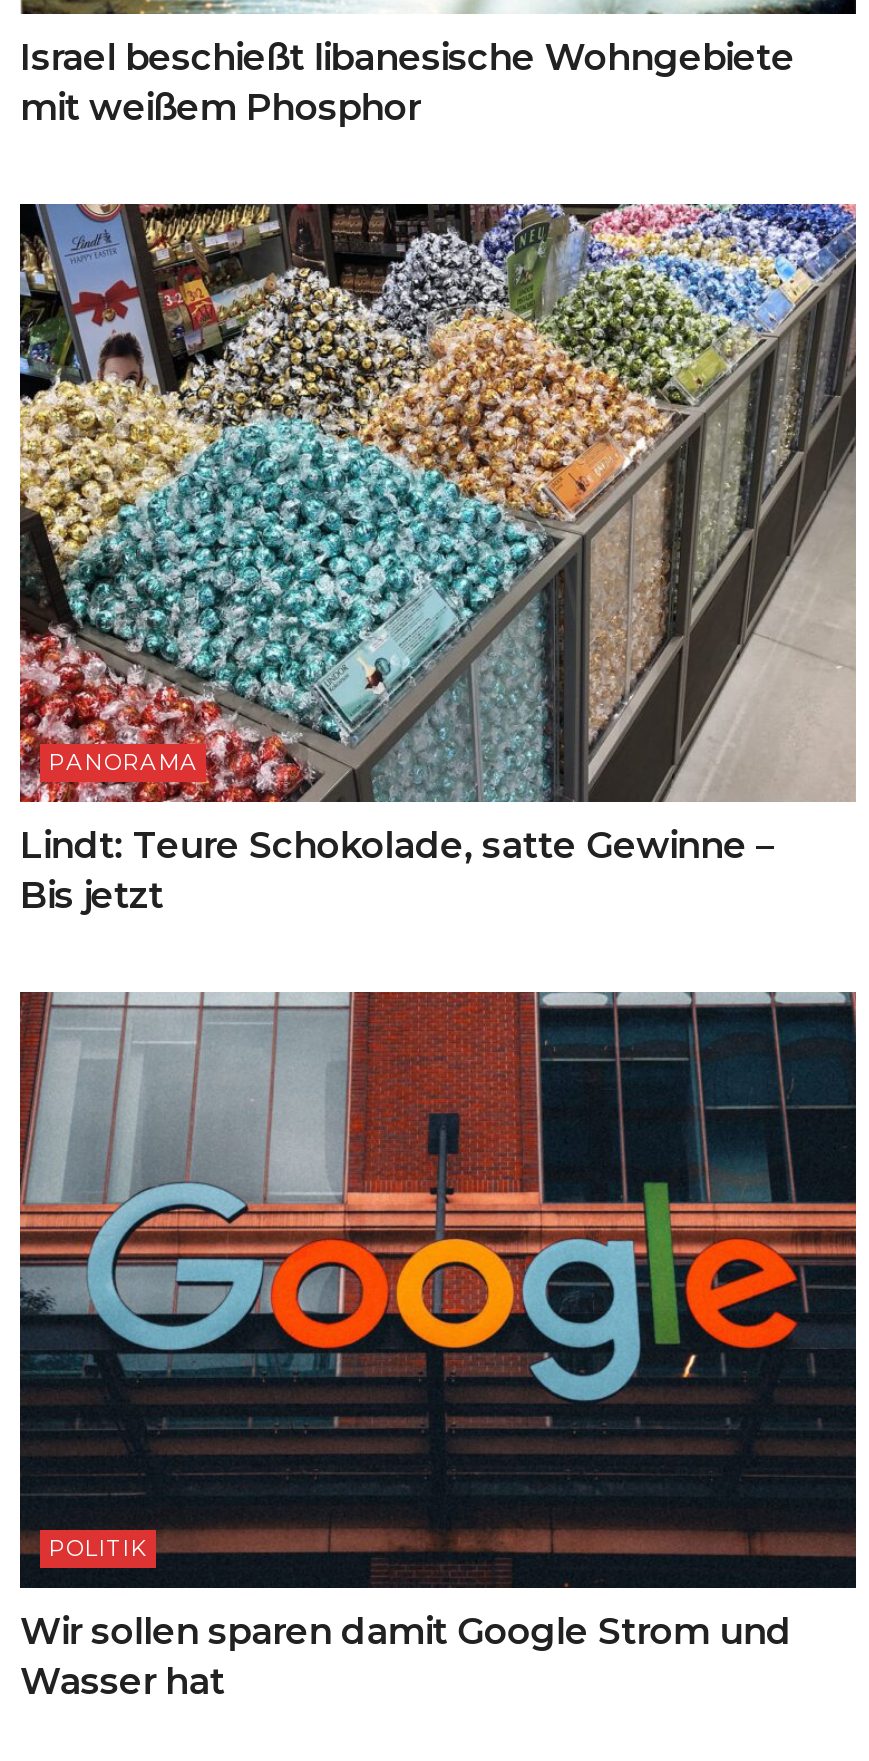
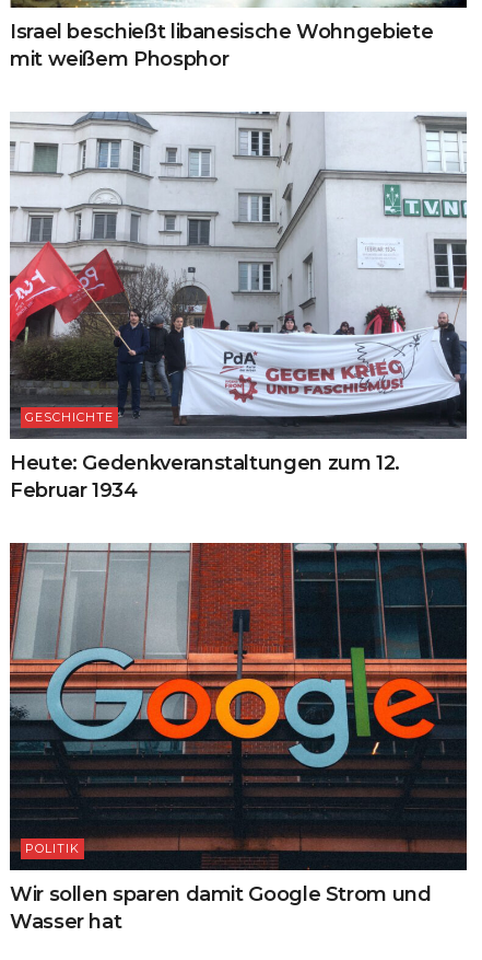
- [image]
- PANORAMA
+ [image]
+ GESCHICHTE

- Lindt: Teure Schokolade, satte Gewinne –
- Bis jetzt
+ Heute: Gedenkveranstaltungen zum 12.
+ Februar 1934
